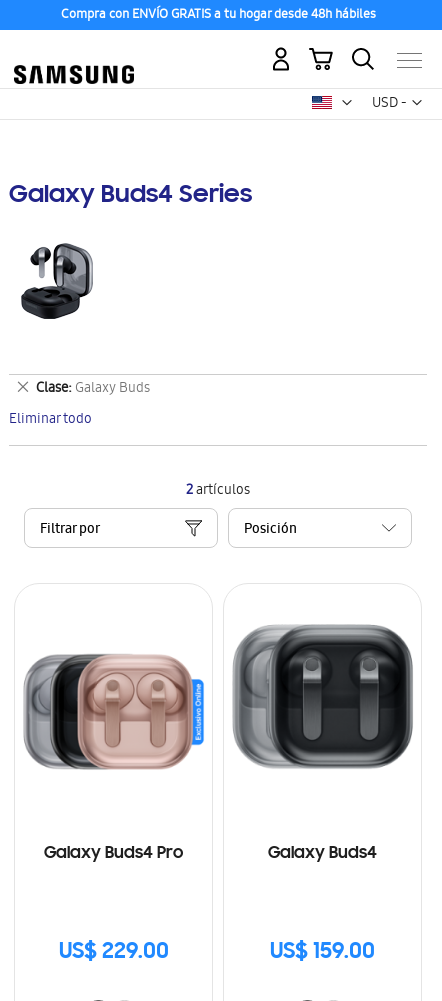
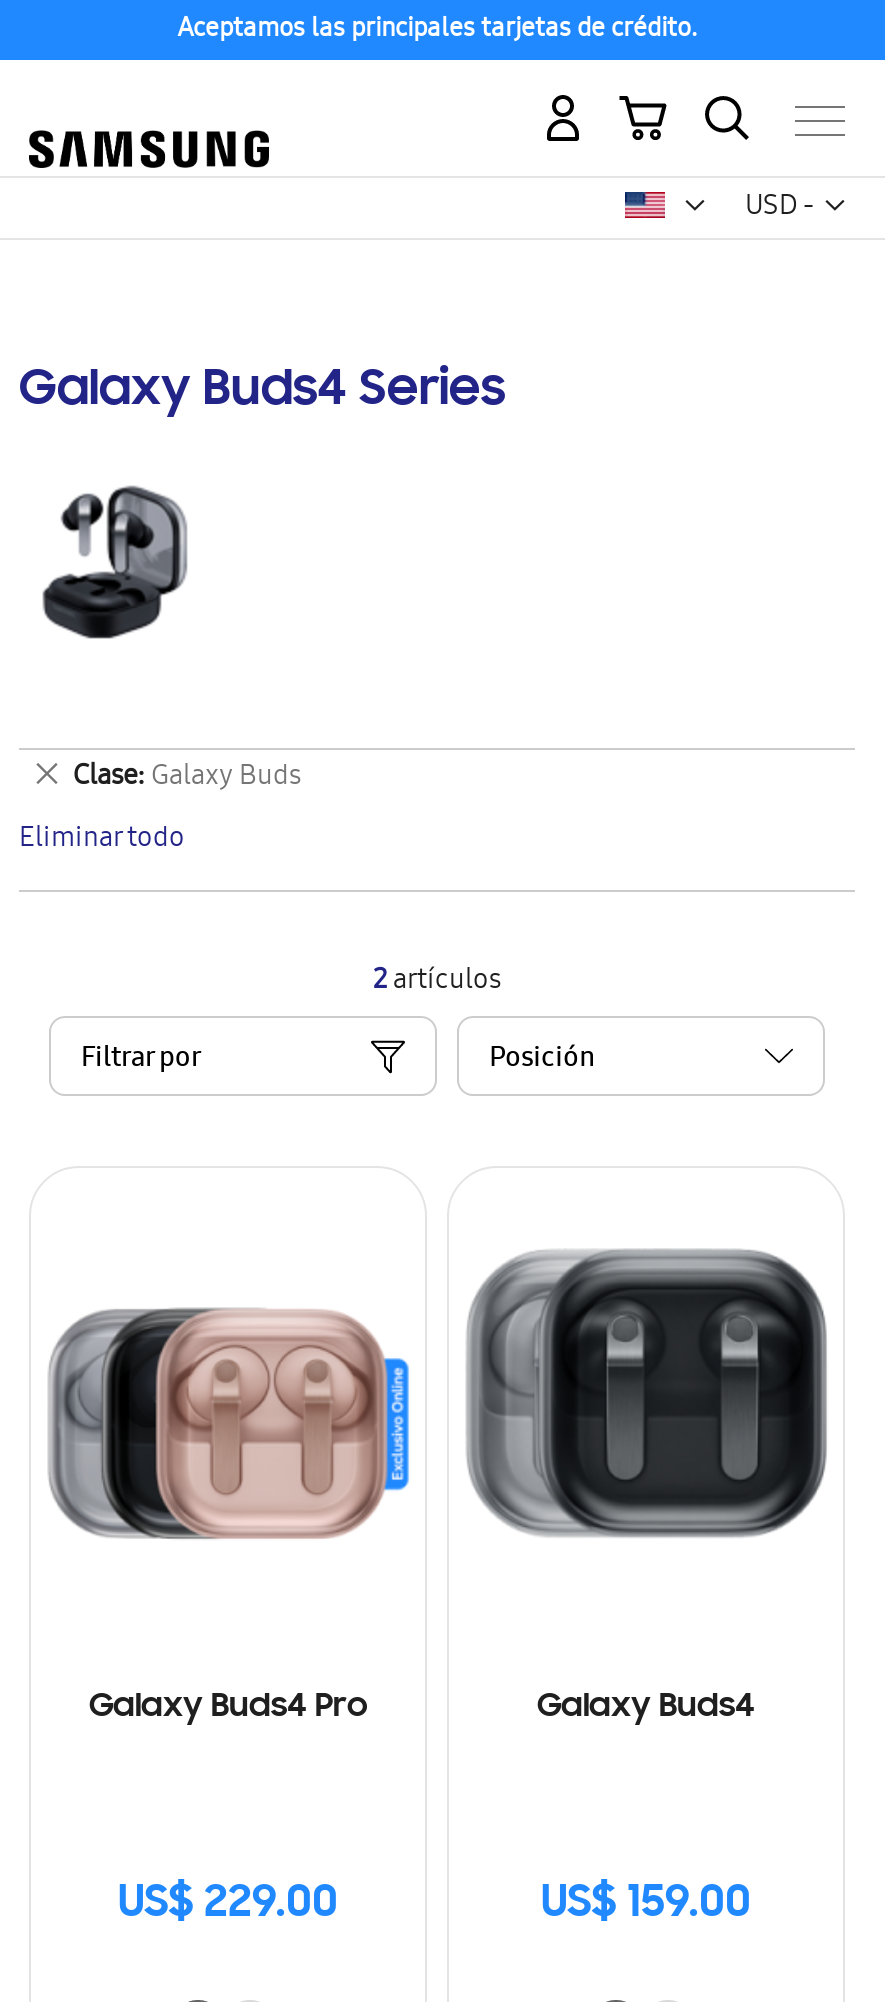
- Compra con ENVÍO GRATIS a tu hogar desde 48h hábiles
+ Aceptamos las principales tarjetas de crédito.
